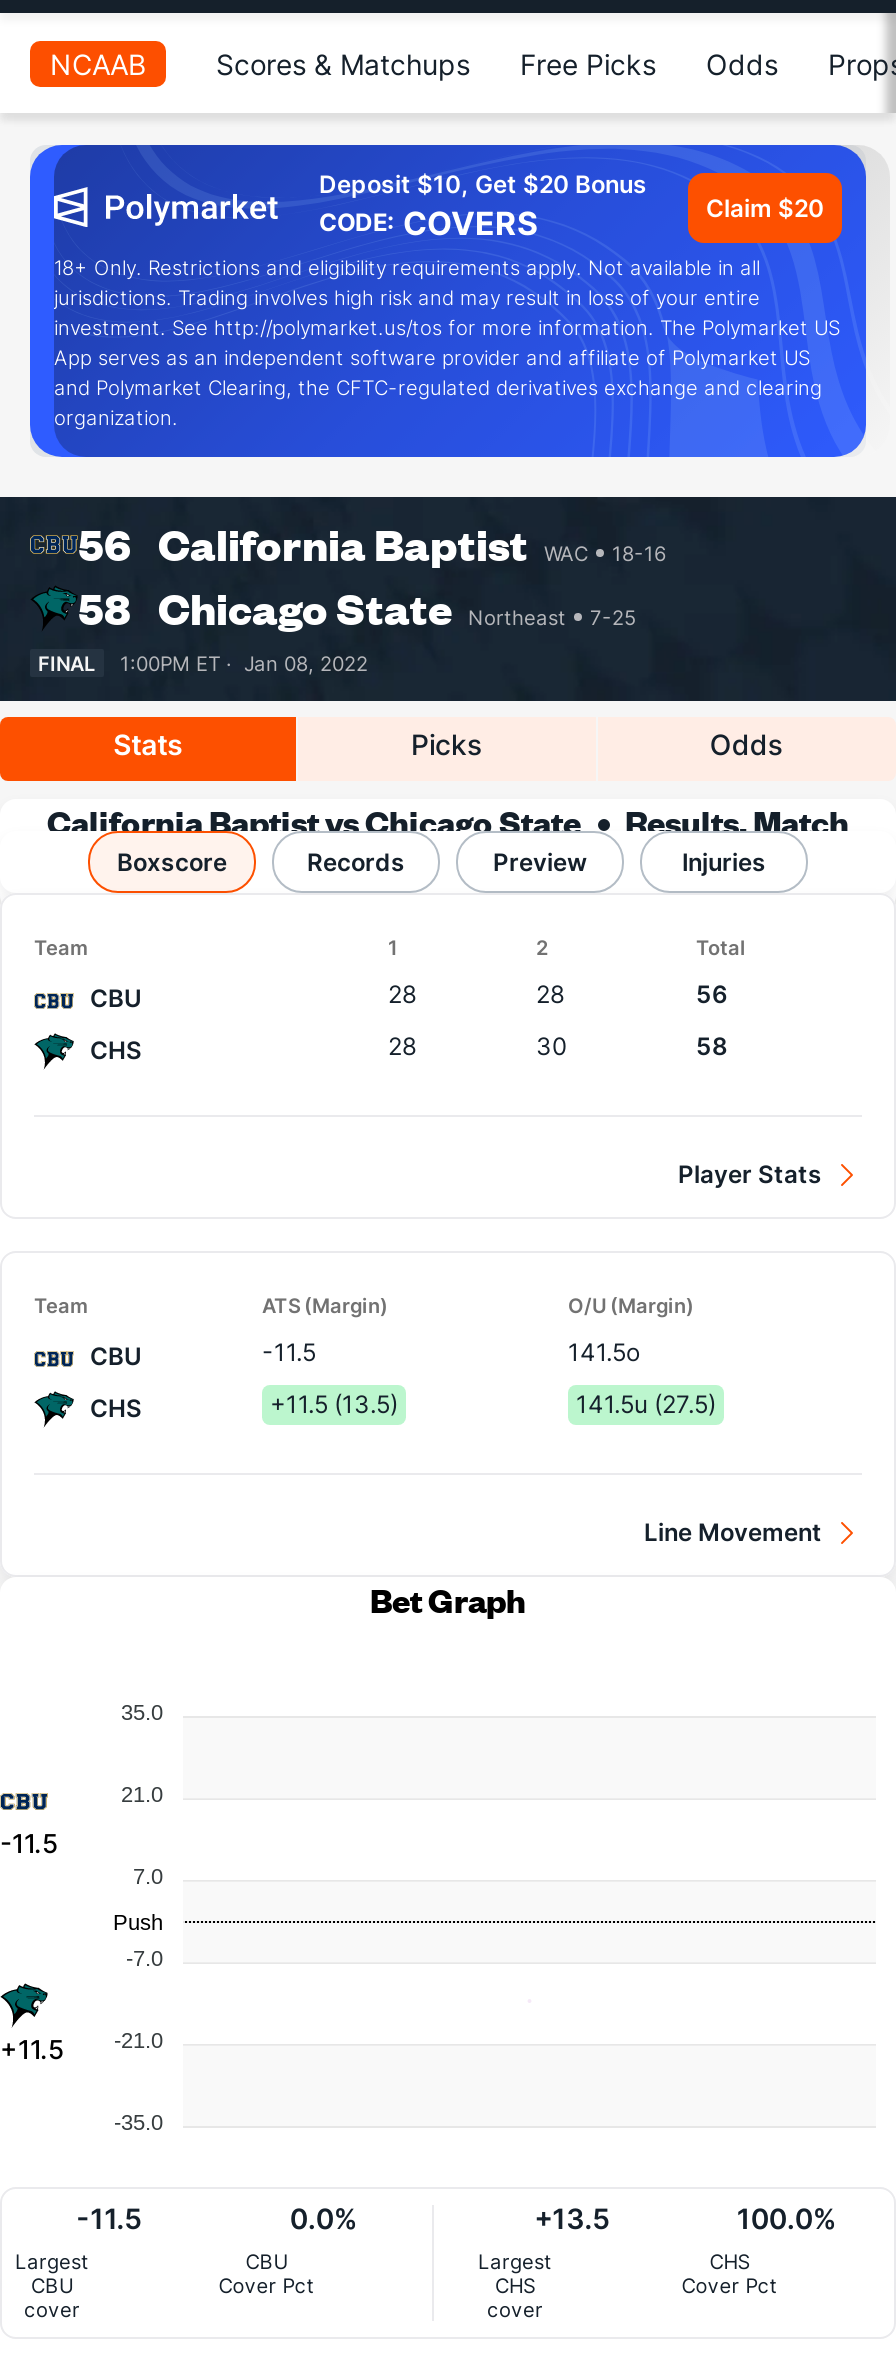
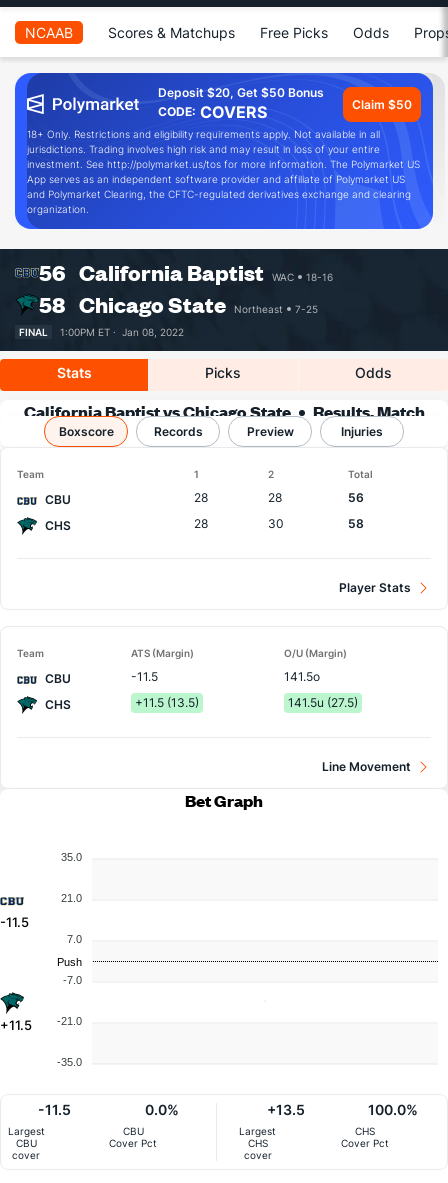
- Deposit $10, Get $20 Bonus
+ Deposit $20, Get $50 Bonus

- Claim $20
+ Claim $50
